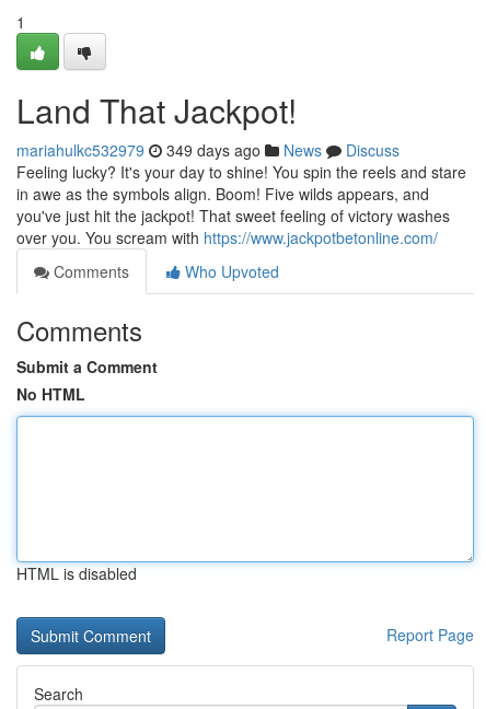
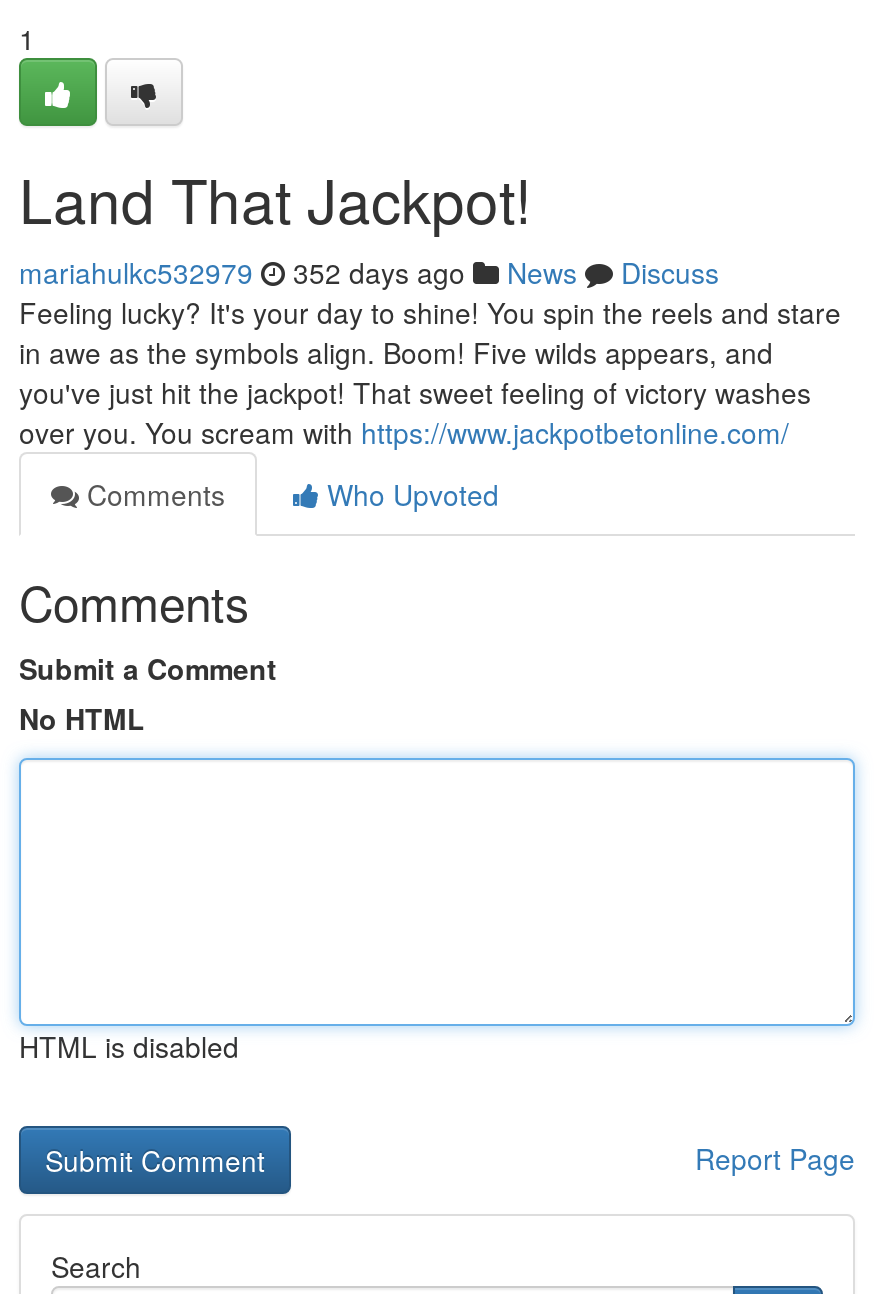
- mariahulkc532979 349 days ago News Discuss
+ mariahulkc532979 352 days ago News Discuss
